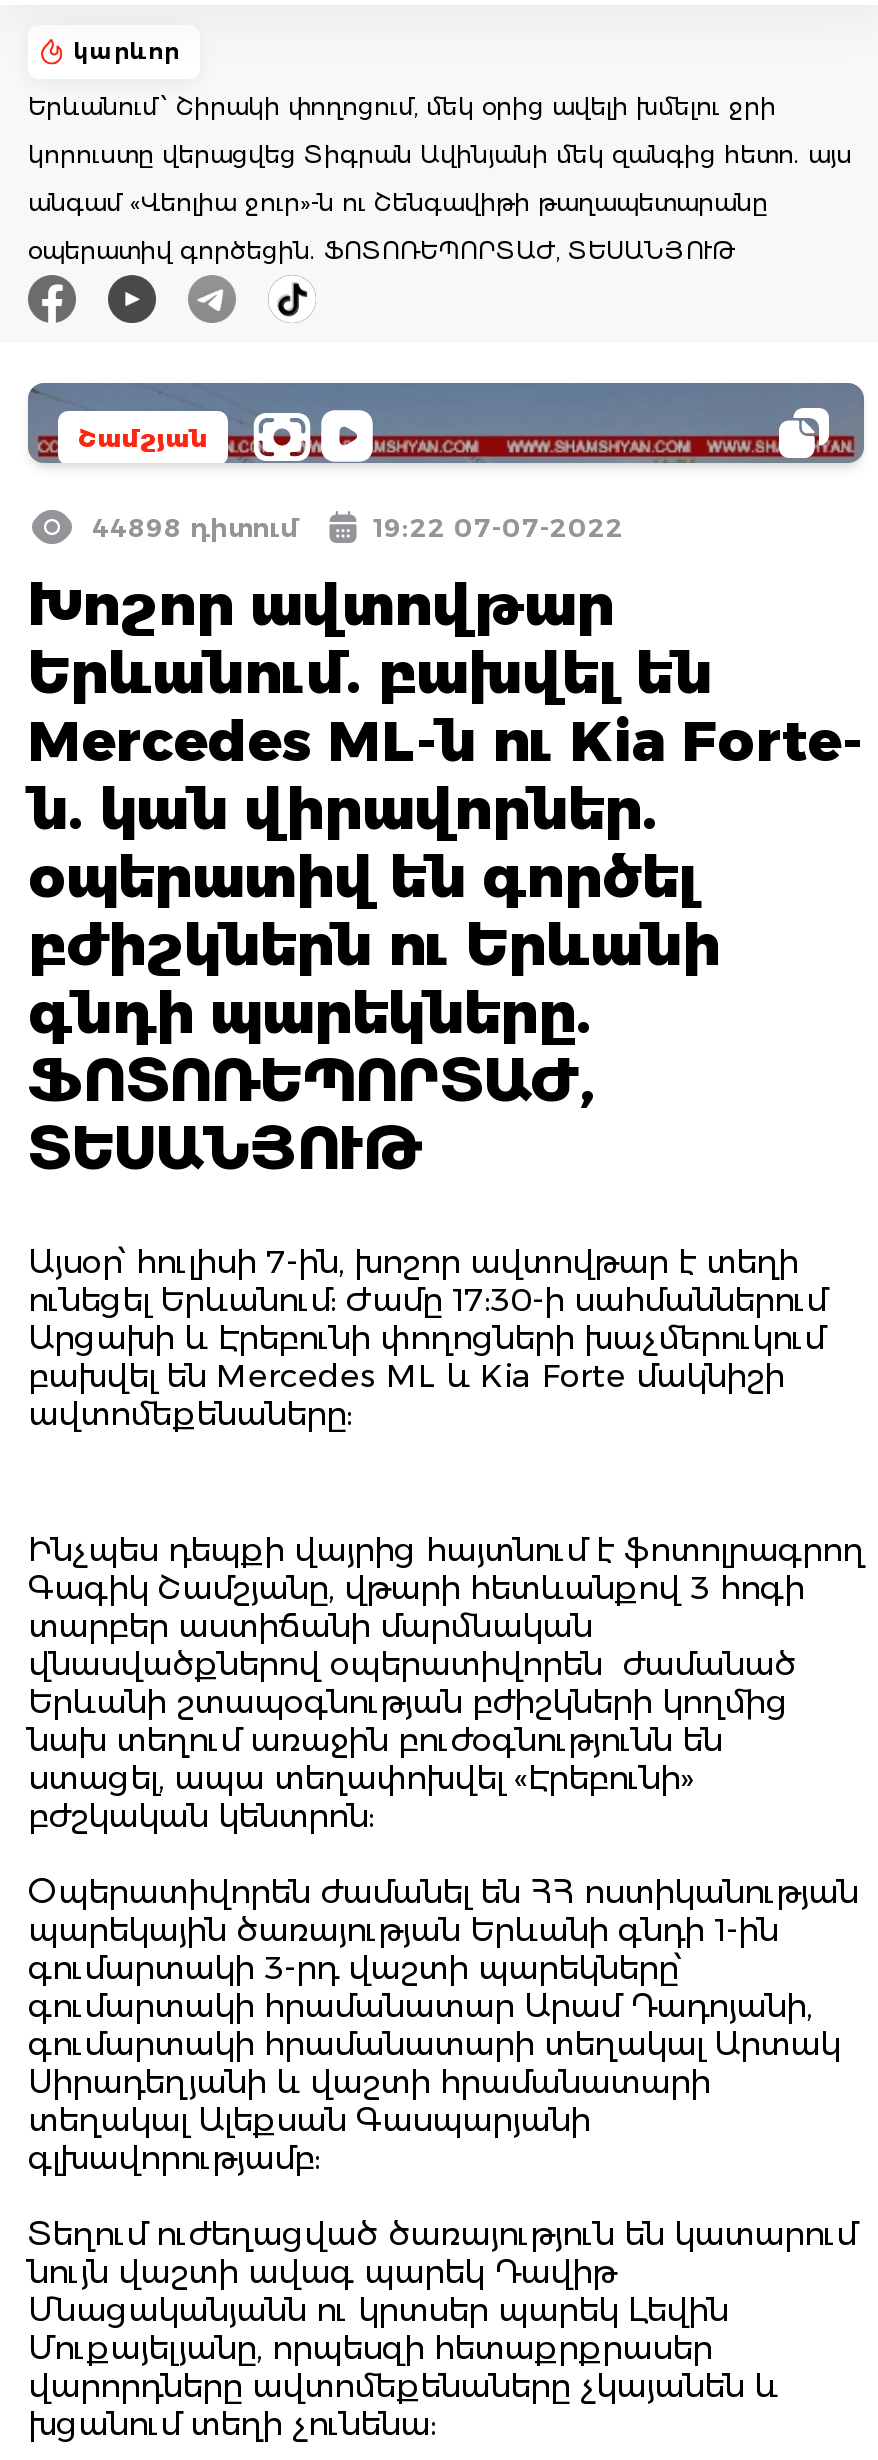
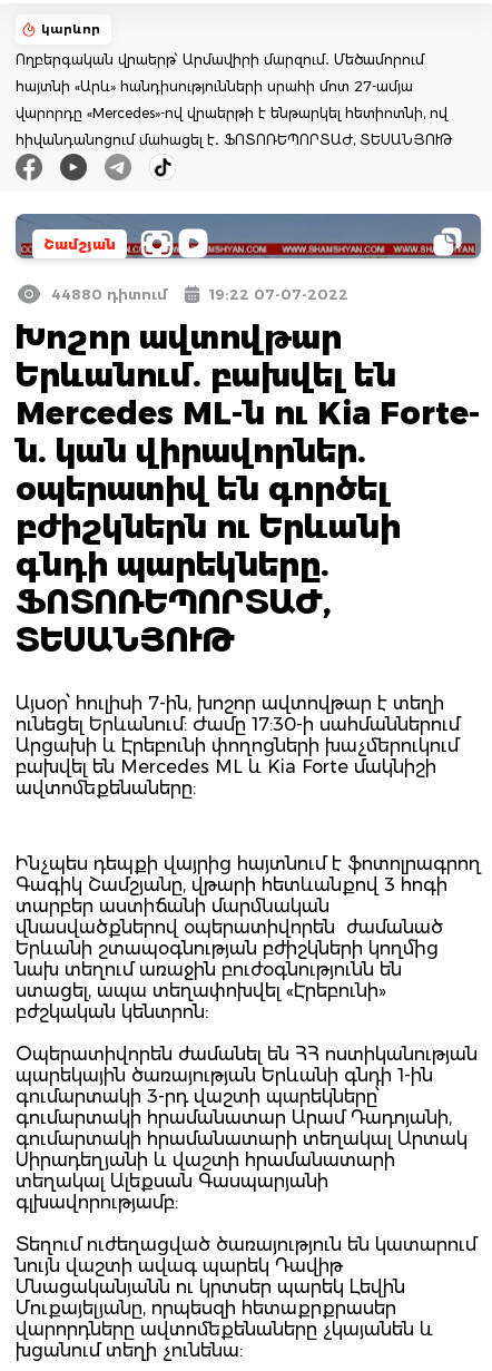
- Երևանում՝ Շիրակի փողոցում, մեկ օրից ավելի խմելու ջրի
+ Ողբերգական վրաերթ՝ Արմավիրի մարզում․ Մեծամորում

- կորուստը վերացվեց Տիգրան Ավինյանի մեկ զանգից հետո. այս
+ հայտնի «Արև» հանդիսությունների սրահի մոտ 27-ամյա

- անգամ «Վեոլիա ջուր»-ն ու Շենգավիթի թաղապետարանը
+ վարորդը «Mercedes»-ով վրաերթի է ենթարկել հետիոտնի, ով

- օպերատիվ գործեցին. ՖՈՏՈՌԵՊՈՐՏԱԺ, ՏԵՍԱՆՅՈՒԹ
+ հիվանդանոցում մահացել է․ ՖՈՏՈՌԵՊՈՐՏԱԺ, ՏԵՍԱՆՅՈՒԹ

- 44898 դիտում
+ 44880 դիտում
